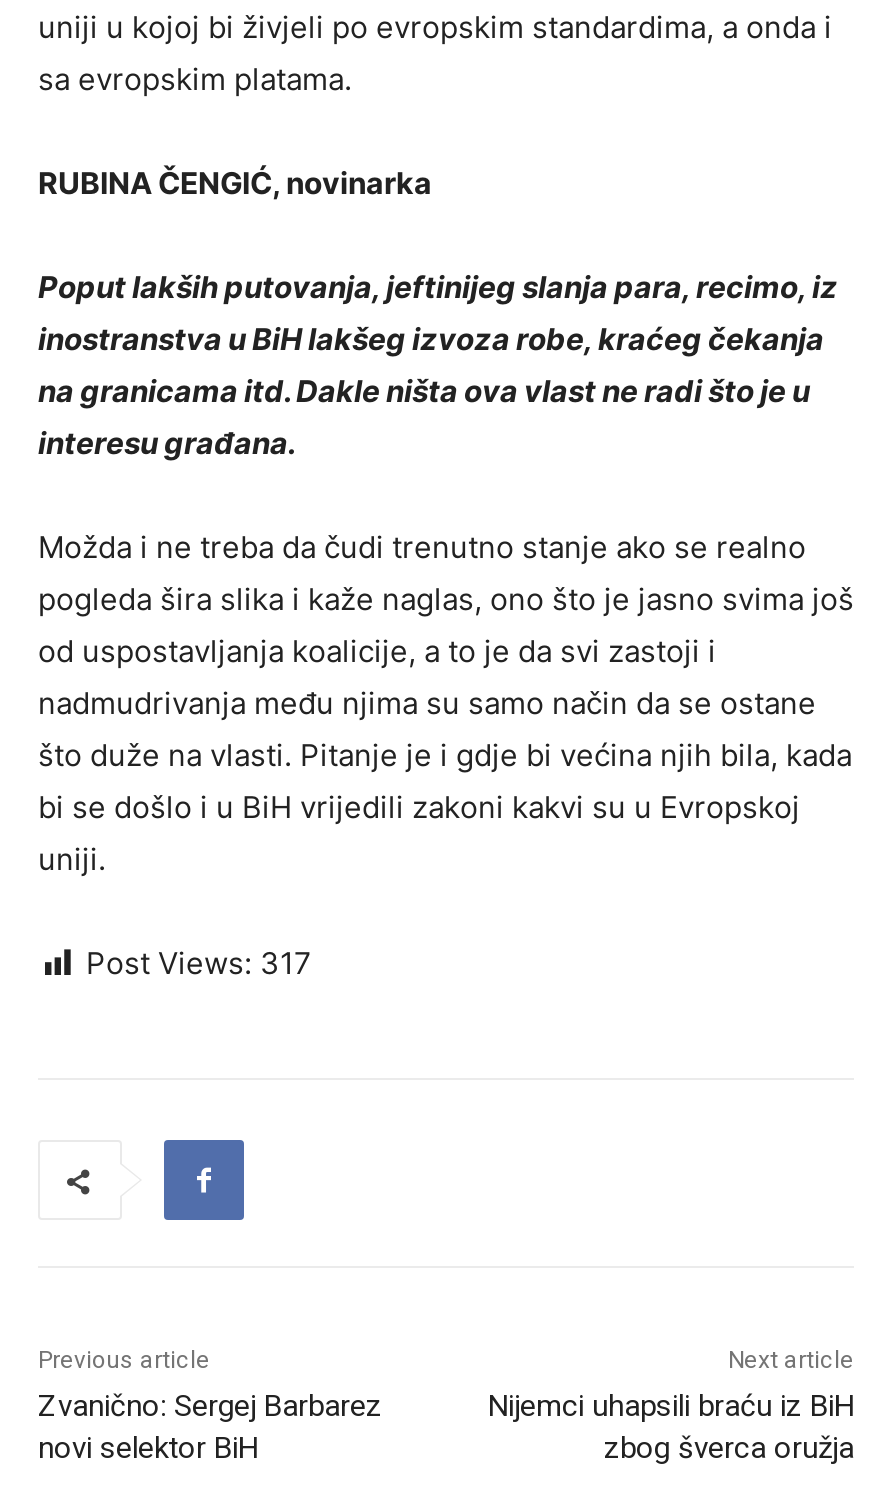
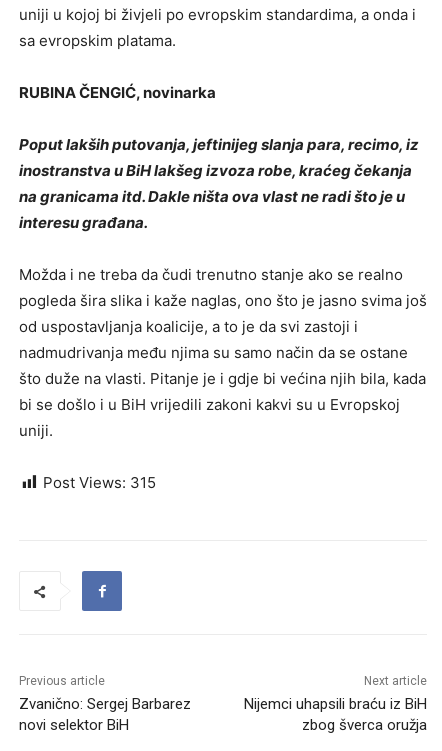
- Post Views: 317
+ Post Views: 315
